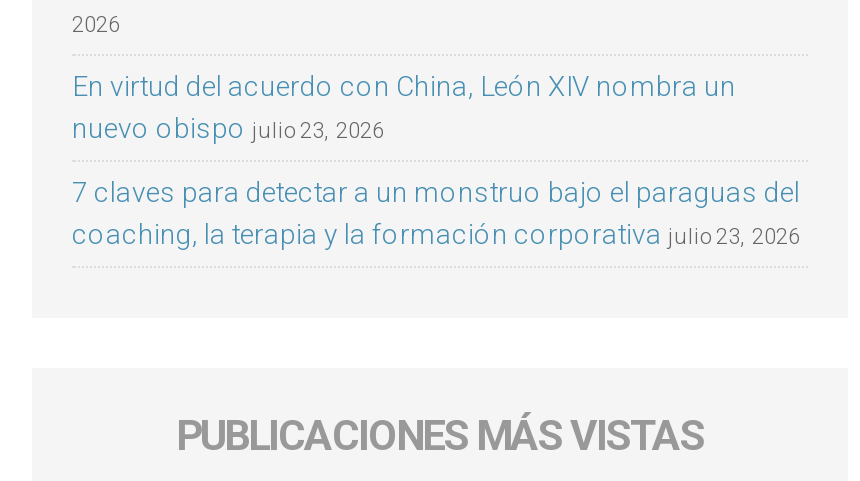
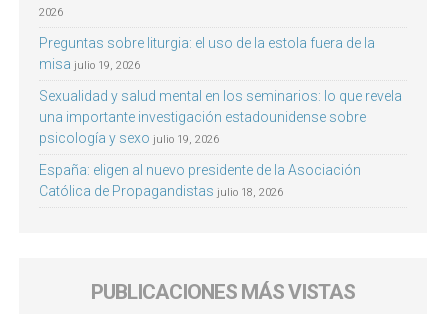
- En virtud del acuerdo con China, León XIV nombra un
- nuevo obispo julio 23, 2026
- 7 claves para detectar a un monstruo bajo el paraguas del
- coaching, la terapia y la formación corporativa julio 23, 2026
+ Preguntas sobre liturgia: el uso de la estola fuera de la
+ misa julio 19, 2026
+ Sexualidad y salud mental en los seminarios: lo que revela
+ una importante investigación estadounidense sobre
+ psicología y sexo julio 19, 2026
+ España: eligen al nuevo presidente de la Asociación
+ Católica de Propagandistas julio 18, 2026
